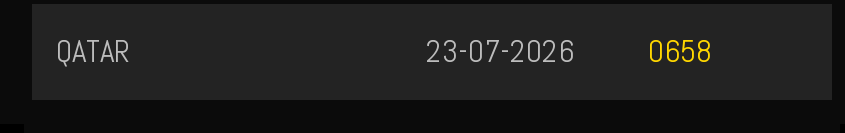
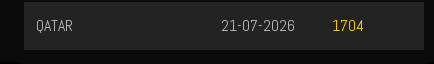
- 23-07-2026
+ 21-07-2026

- 0658
+ 1704
